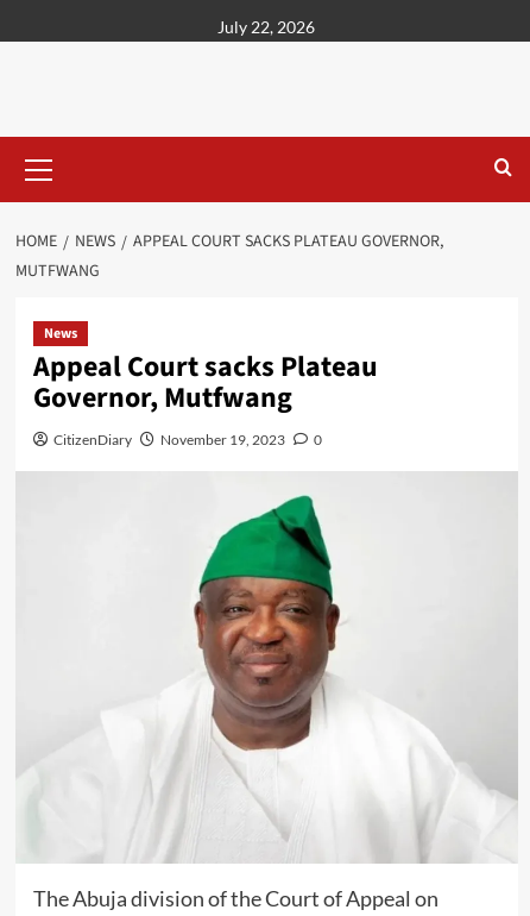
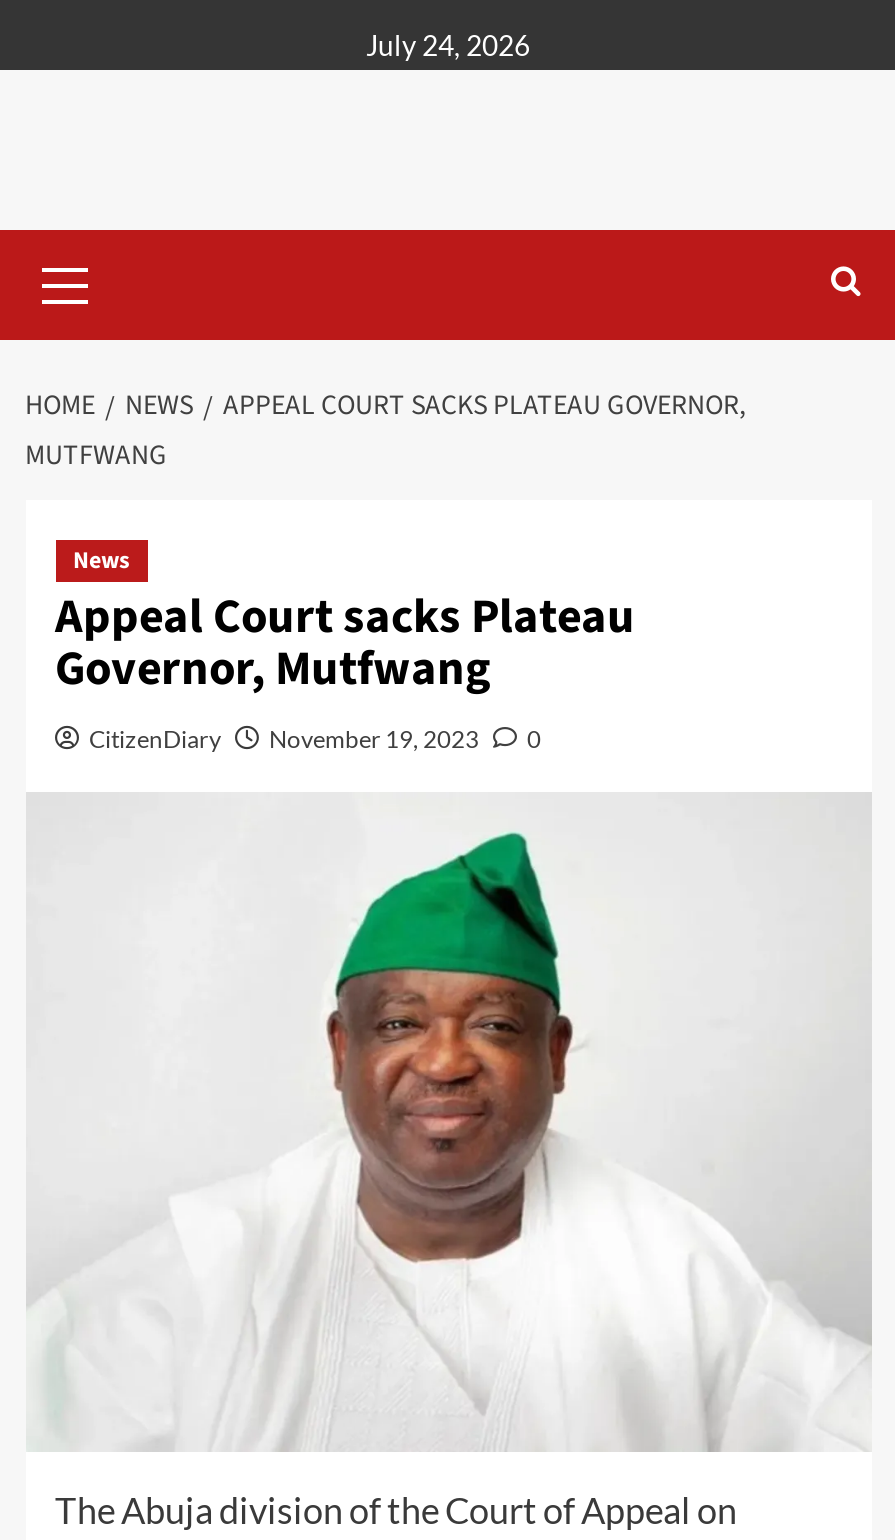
- July 22, 2026
+ July 24, 2026
